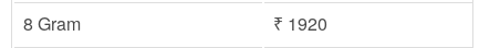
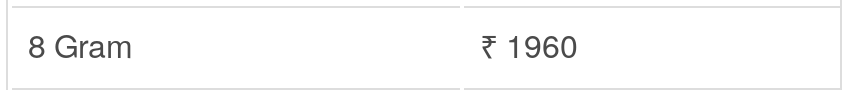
- ₹ 1920
+ ₹ 1960
